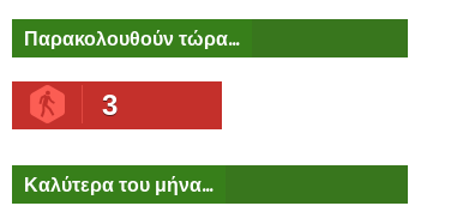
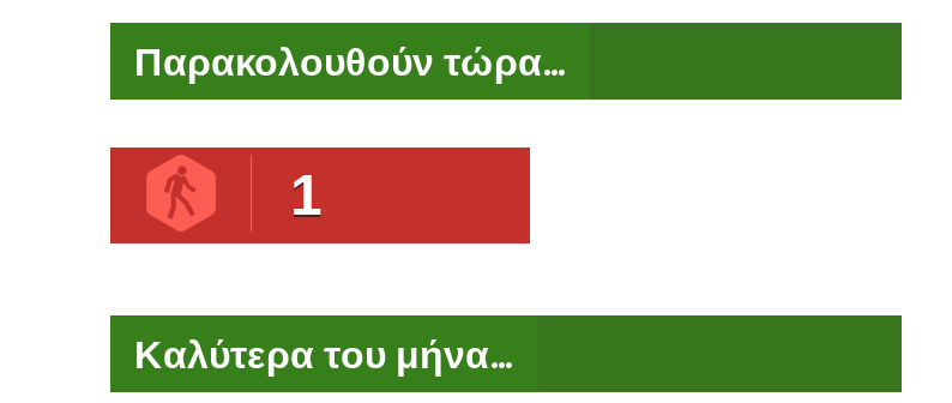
- 3
+ 1
